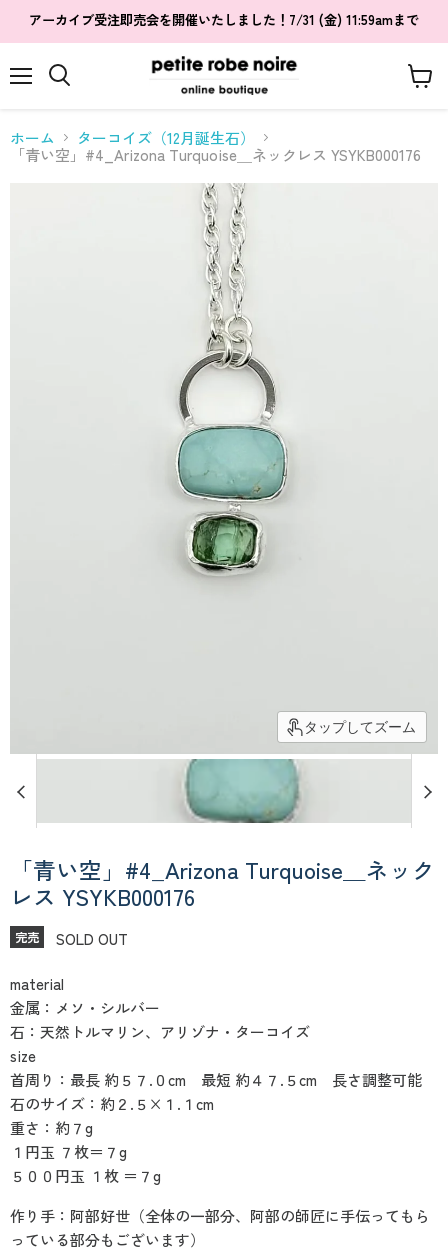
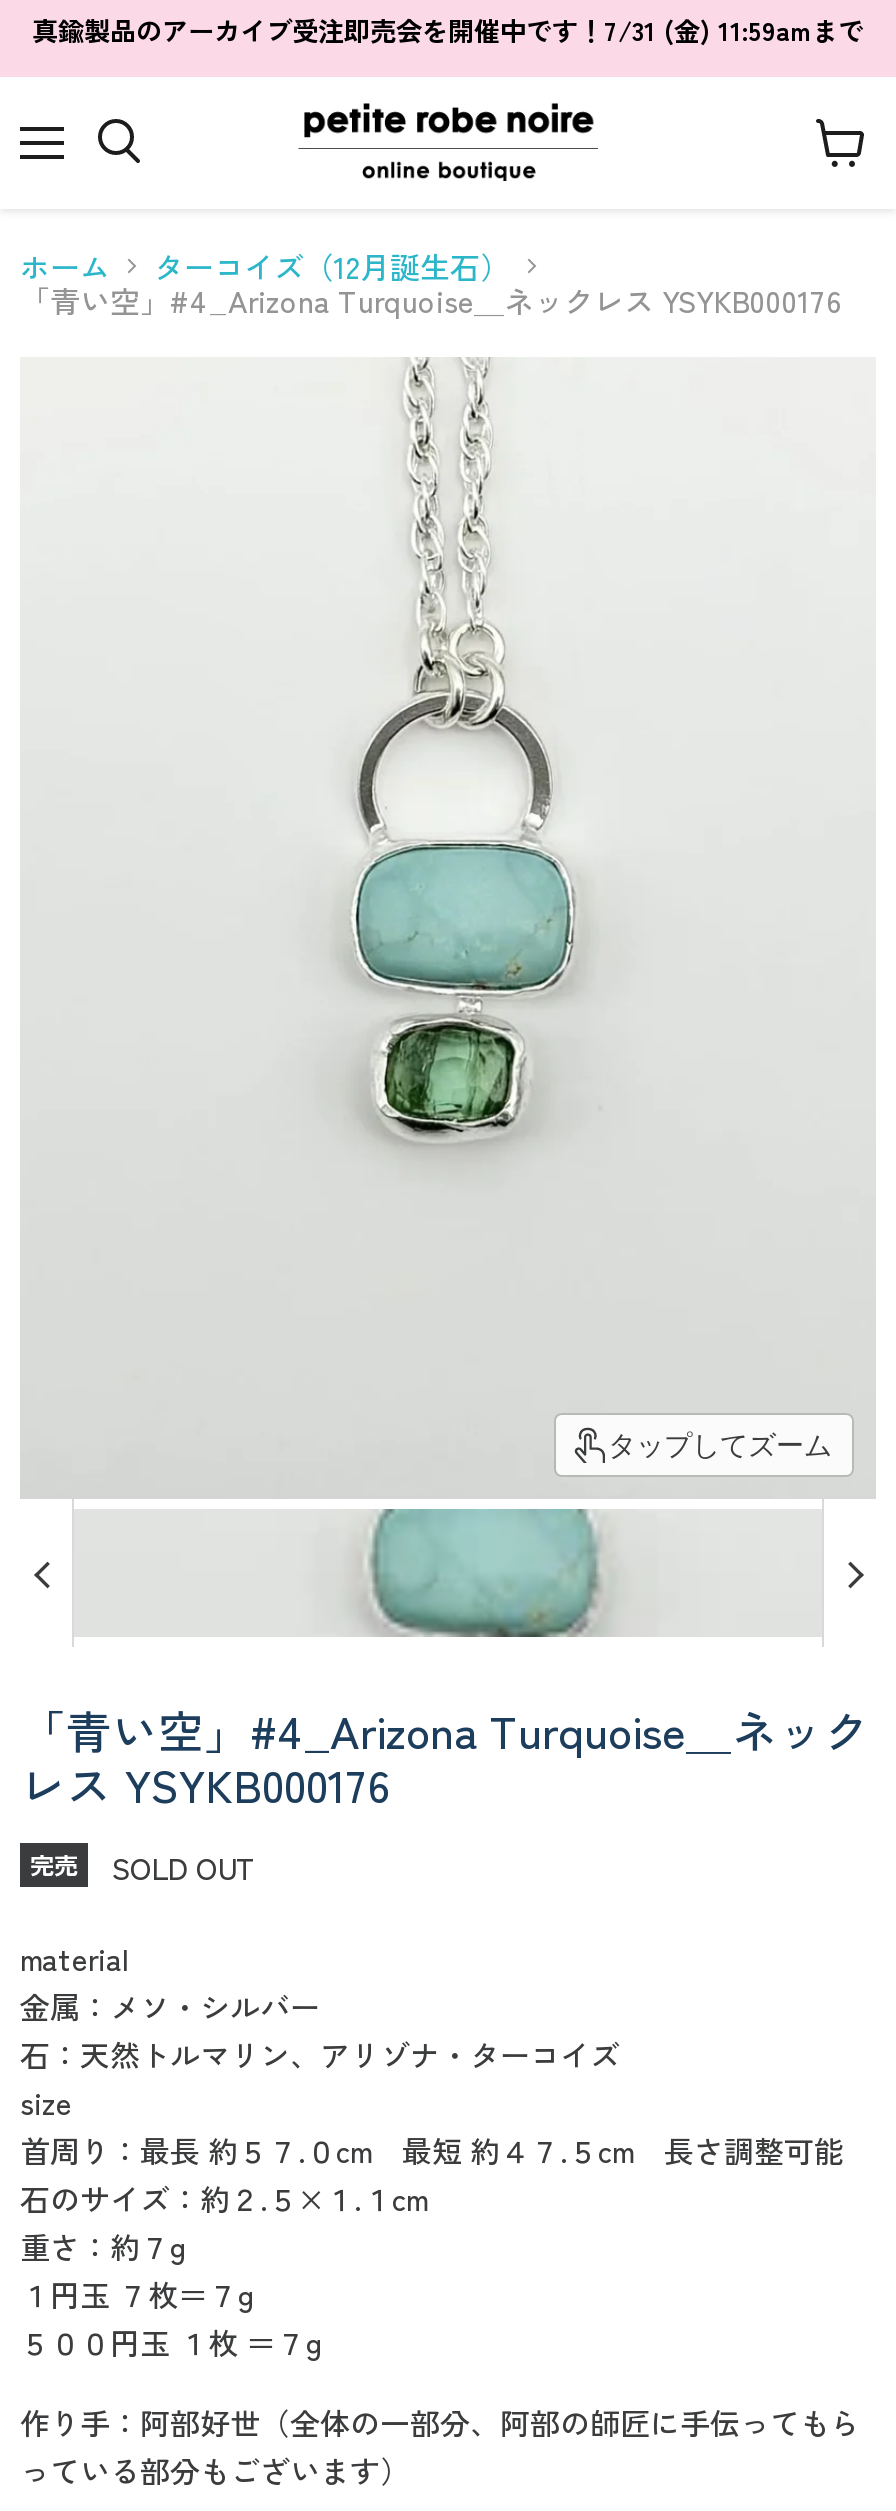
- アーカイブ受注即売会を開催いたしました！7/31 (金) 11:59amまで
+ 真鍮製品のアーカイブ受注即売会を開催中です！7/31 (金) 11:59amまで
